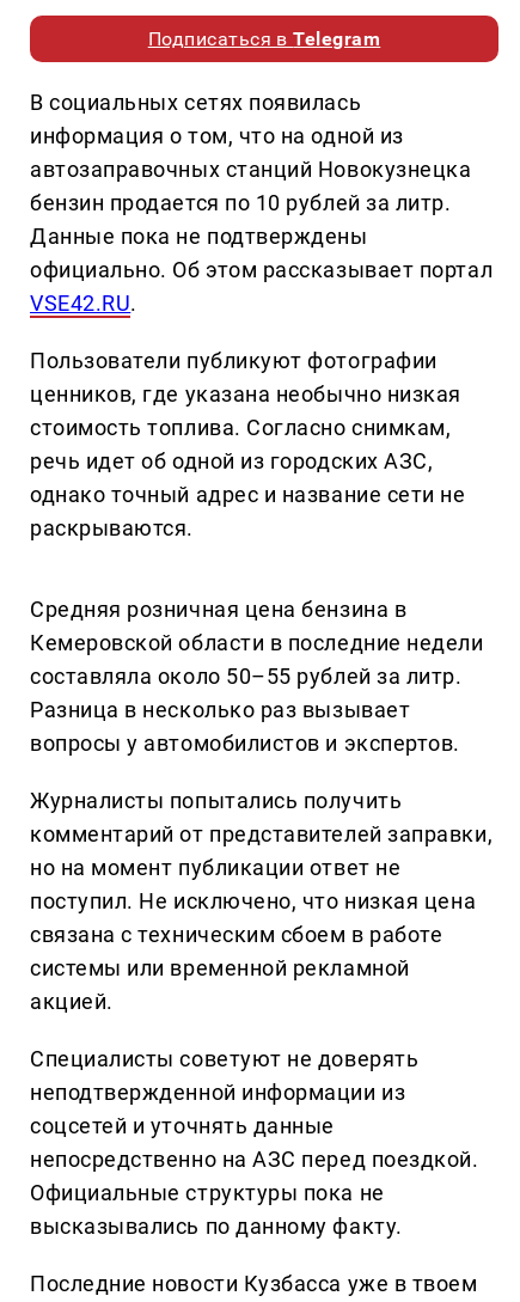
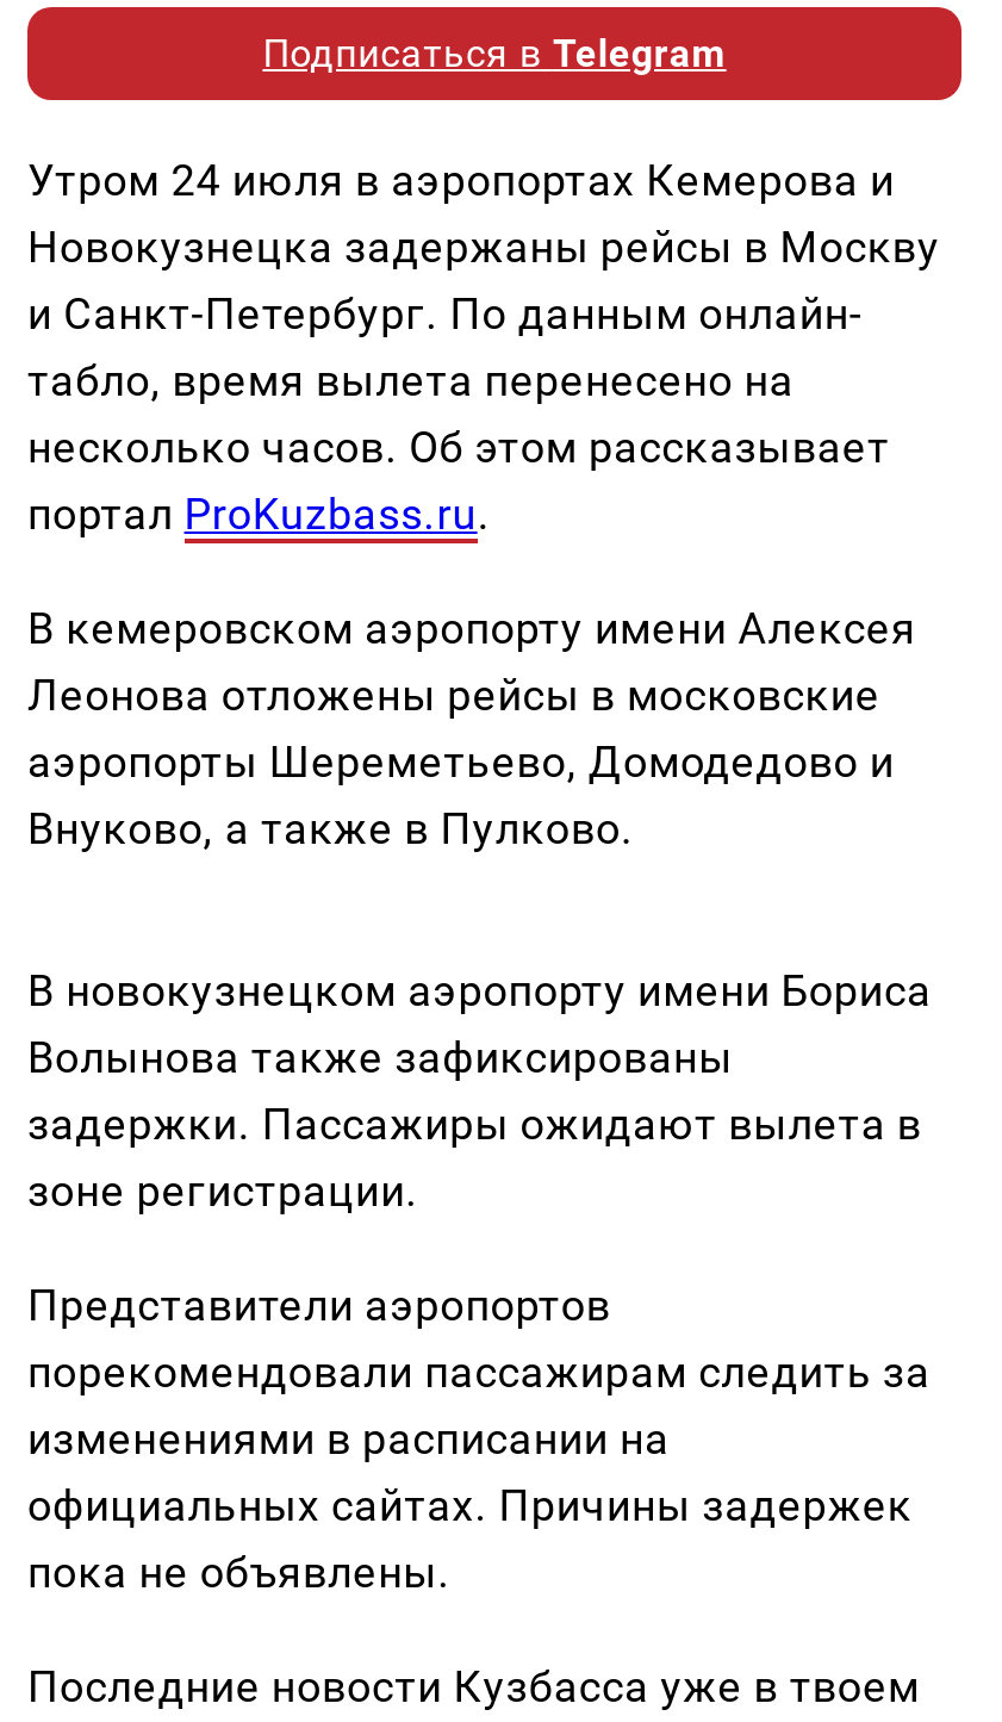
- В социальных сетях появилась
- информация о том, что на одной из
- автозаправочных станций Новокузнецка
- бензин продается по 10 рублей за литр.
- Данные пока не подтверждены
- официально. Об этом рассказывает портал
- VSE42.RU.
- Пользователи публикуют фотографии
- ценников, где указана необычно низкая
- стоимость топлива. Согласно снимкам,
- речь идет об одной из городских АЗС,
- однако точный адрес и название сети не
- раскрываются.
- Средняя розничная цена бензина в
- Кемеровской области в последние недели
- составляла около 50–55 рублей за литр.
- Разница в несколько раз вызывает
- вопросы у автомобилистов и экспертов.
- Журналисты попытались получить
- комментарий от представителей заправки,
- но на момент публикации ответ не
- поступил. Не исключено, что низкая цена
- связана с техническим сбоем в работе
- системы или временной рекламной
- акцией.
- Специалисты советуют не доверять
- неподтвержденной информации из
- соцсетей и уточнять данные
- непосредственно на АЗС перед поездкой.
- Официальные структуры пока не
- высказывались по данному факту.
+ Утром 24 июля в аэропортах Кемерова и
+ Новокузнецка задержаны рейсы в Москву
+ и Санкт-Петербург. По данным онлайн-
+ табло, время вылета перенесено на
+ несколько часов. Об этом рассказывает
+ портал ProKuzbass.ru.
+ В кемеровском аэропорту имени Алексея
+ Леонова отложены рейсы в московские
+ аэропорты Шереметьево, Домодедово и
+ Внуково, а также в Пулково.
+ В новокузнецком аэропорту имени Бориса
+ Волынова также зафиксированы
+ задержки. Пассажиры ожидают вылета в
+ зоне регистрации.
+ Представители аэропортов
+ порекомендовали пассажирам следить за
+ изменениями в расписании на
+ официальных сайтах. Причины задержек
+ пока не объявлены.
